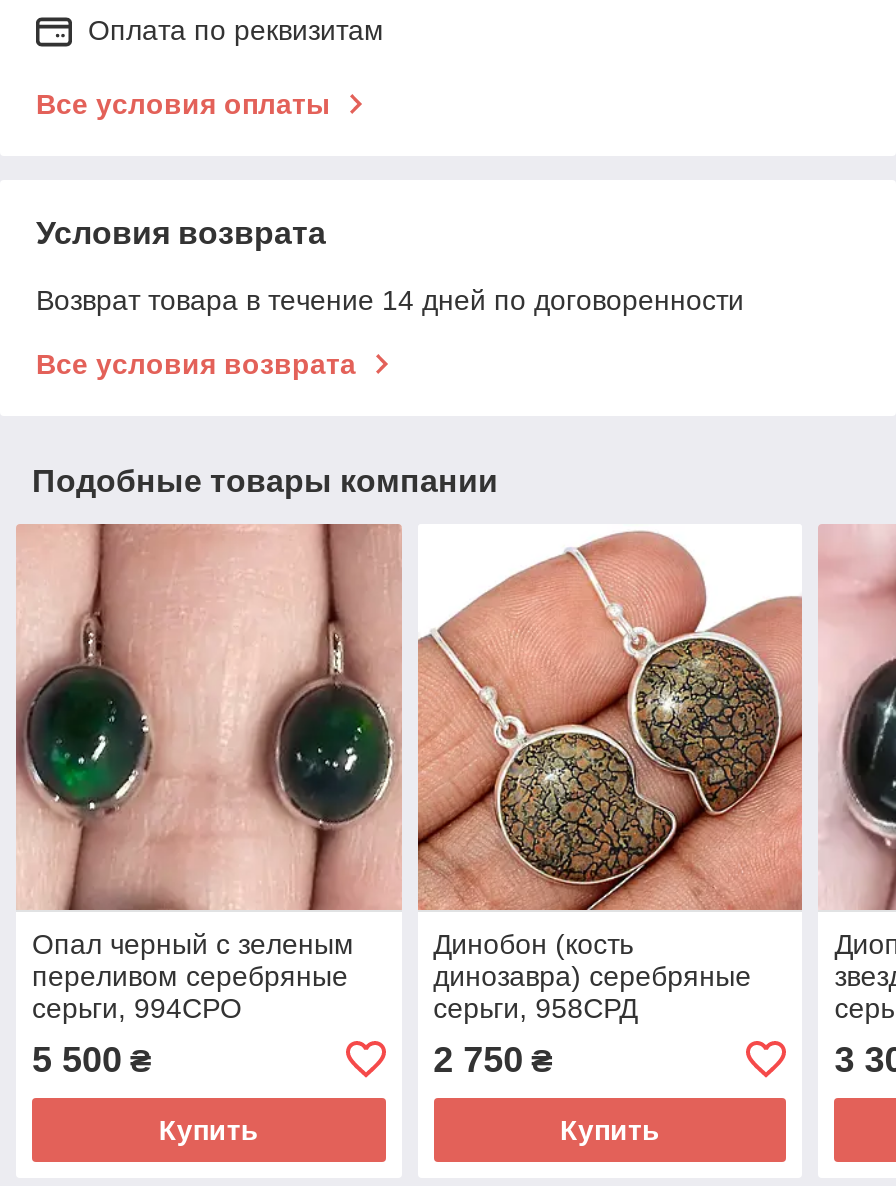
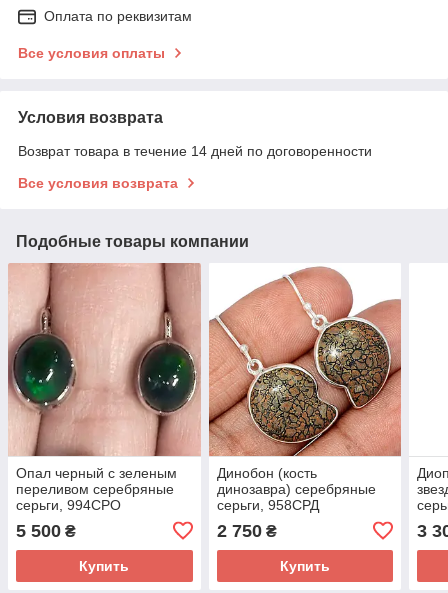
- [image]
